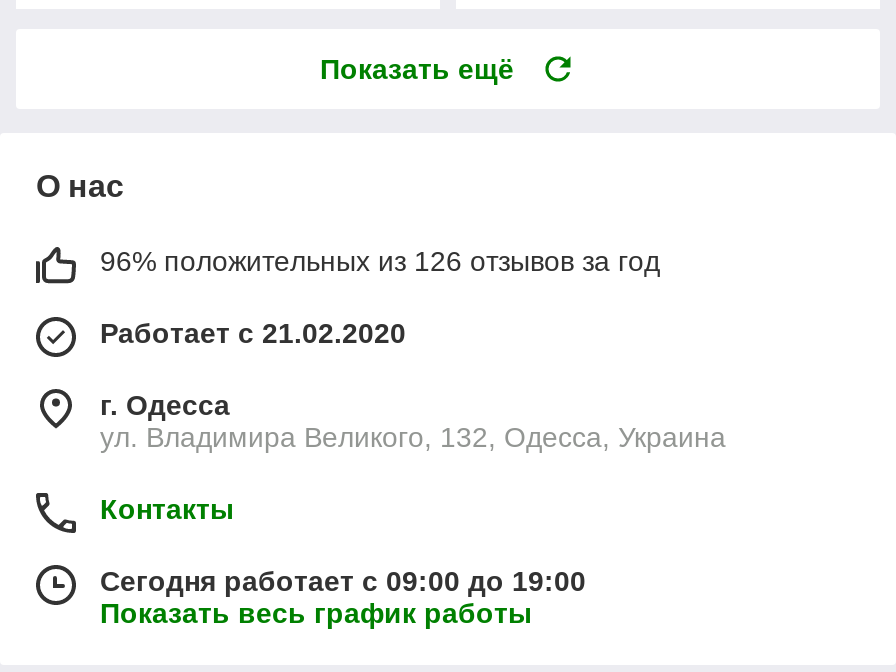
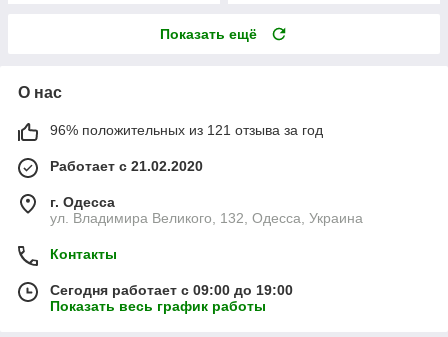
- 96% положительных из 126 отзывов за год
+ 96% положительных из 121 отзыва за год
